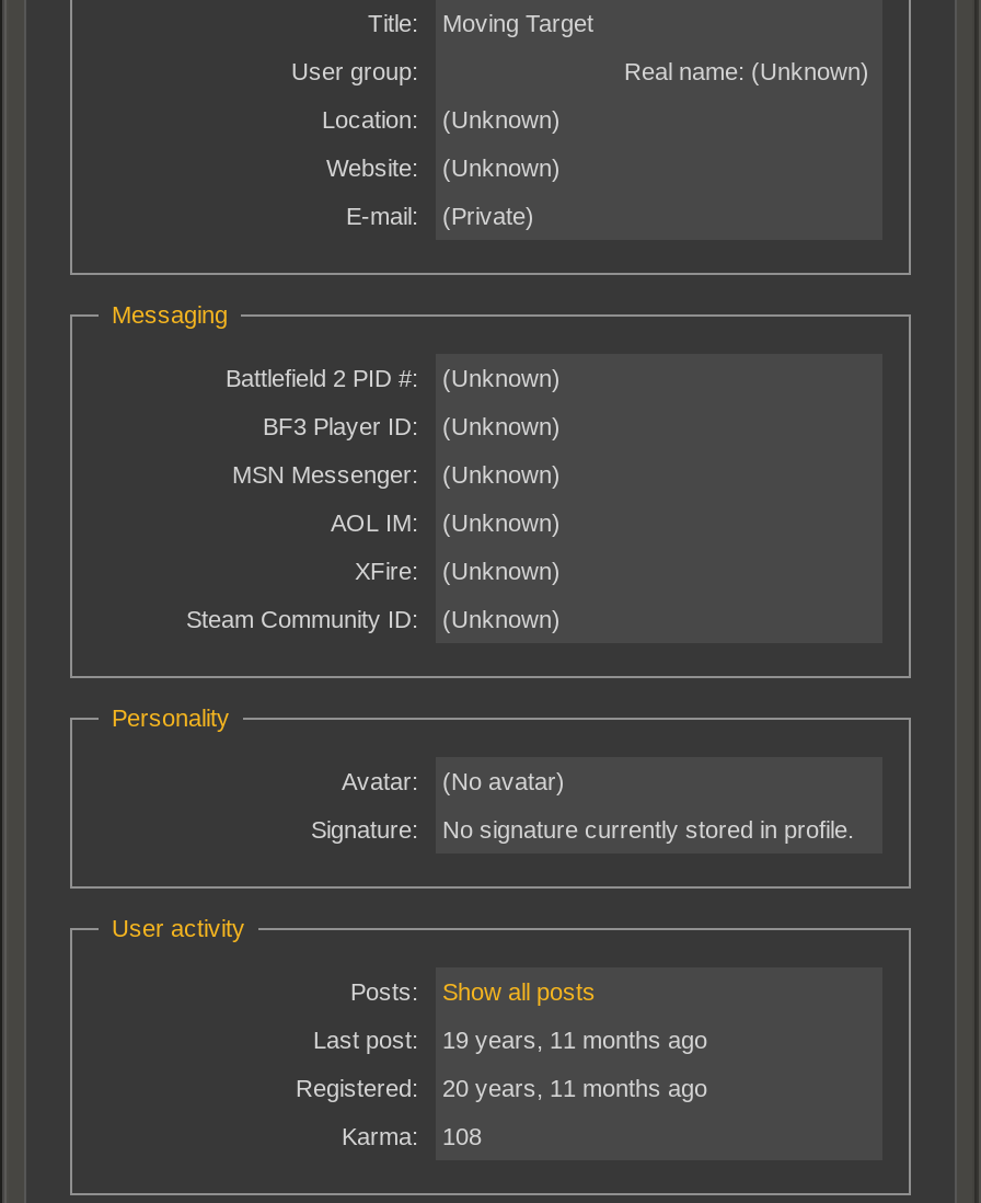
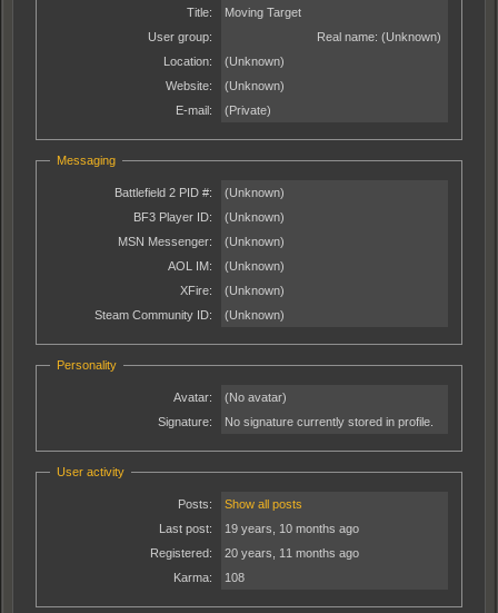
- 19 years, 11 months ago
+ 19 years, 10 months ago
